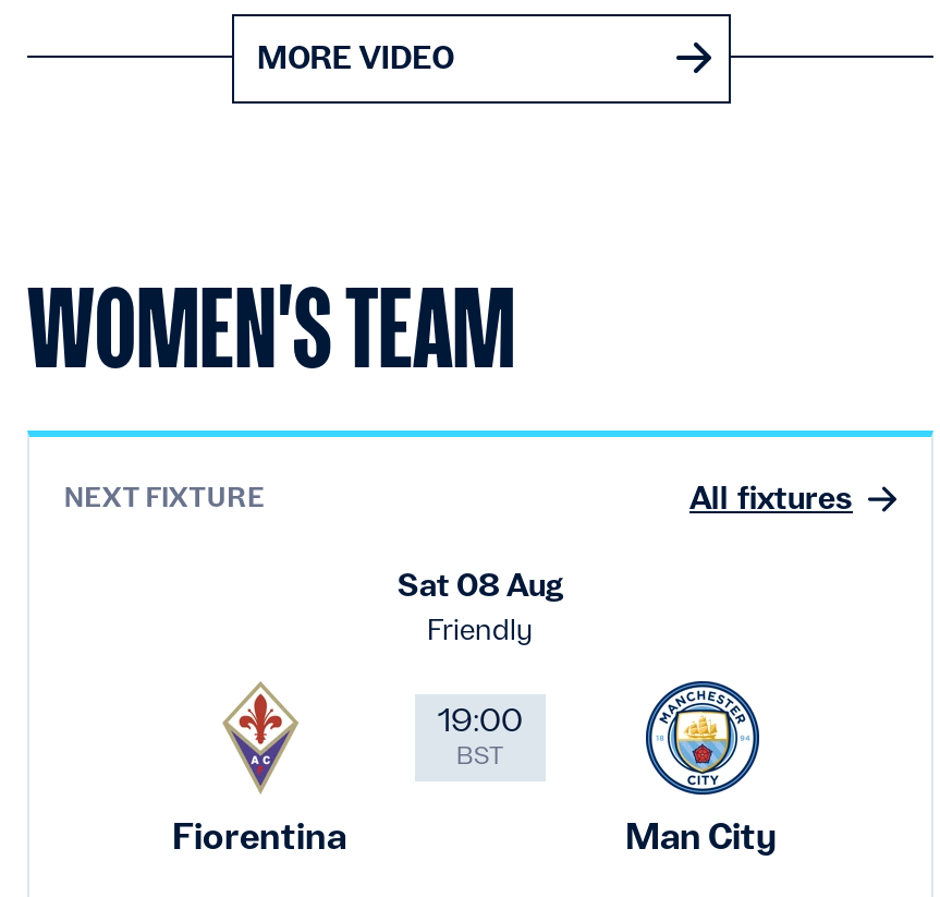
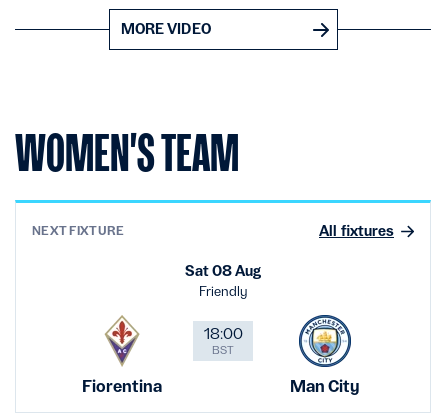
- 19:00
+ 18:00
